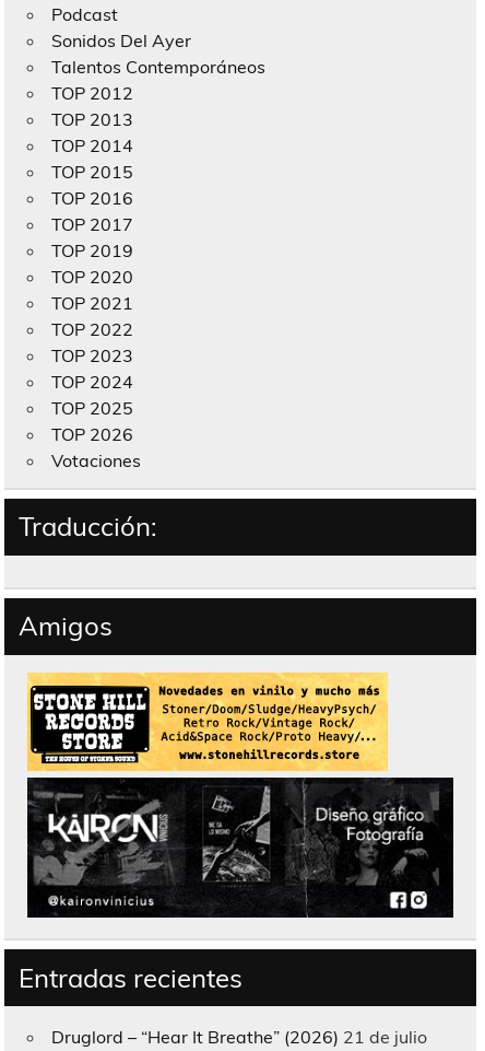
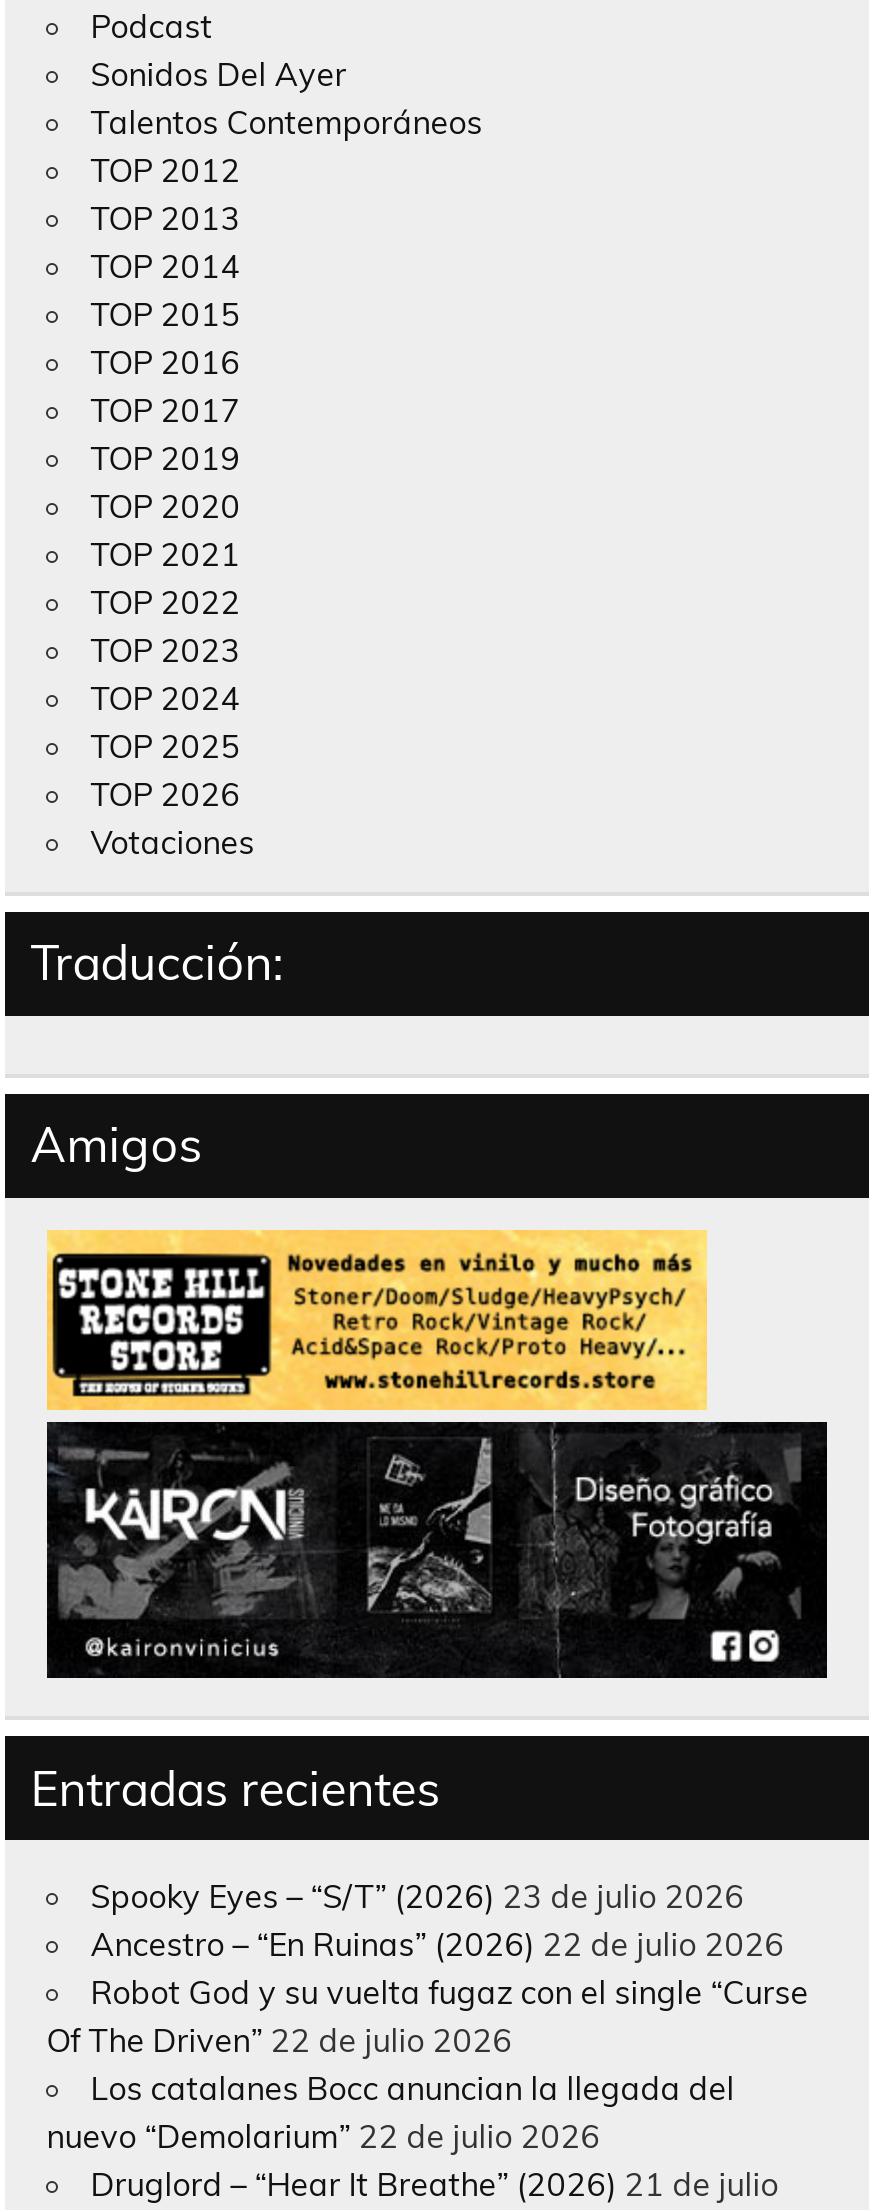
+ Spooky Eyes – “S/T” (2026) 23 de julio 2026
+ Ancestro – “En Ruinas” (2026) 22 de julio 2026
+ Robot God y su vuelta fugaz con el single “Curse
+ Of The Driven” 22 de julio 2026
+ Los catalanes Bocc anuncian la llegada del
+ nuevo “Demolarium” 22 de julio 2026
